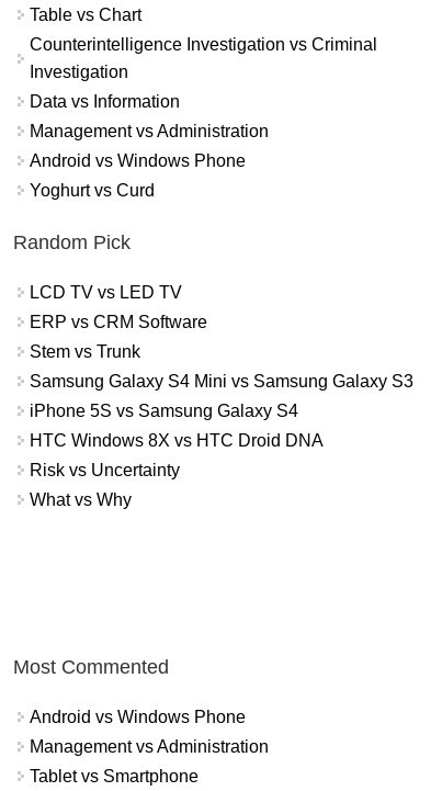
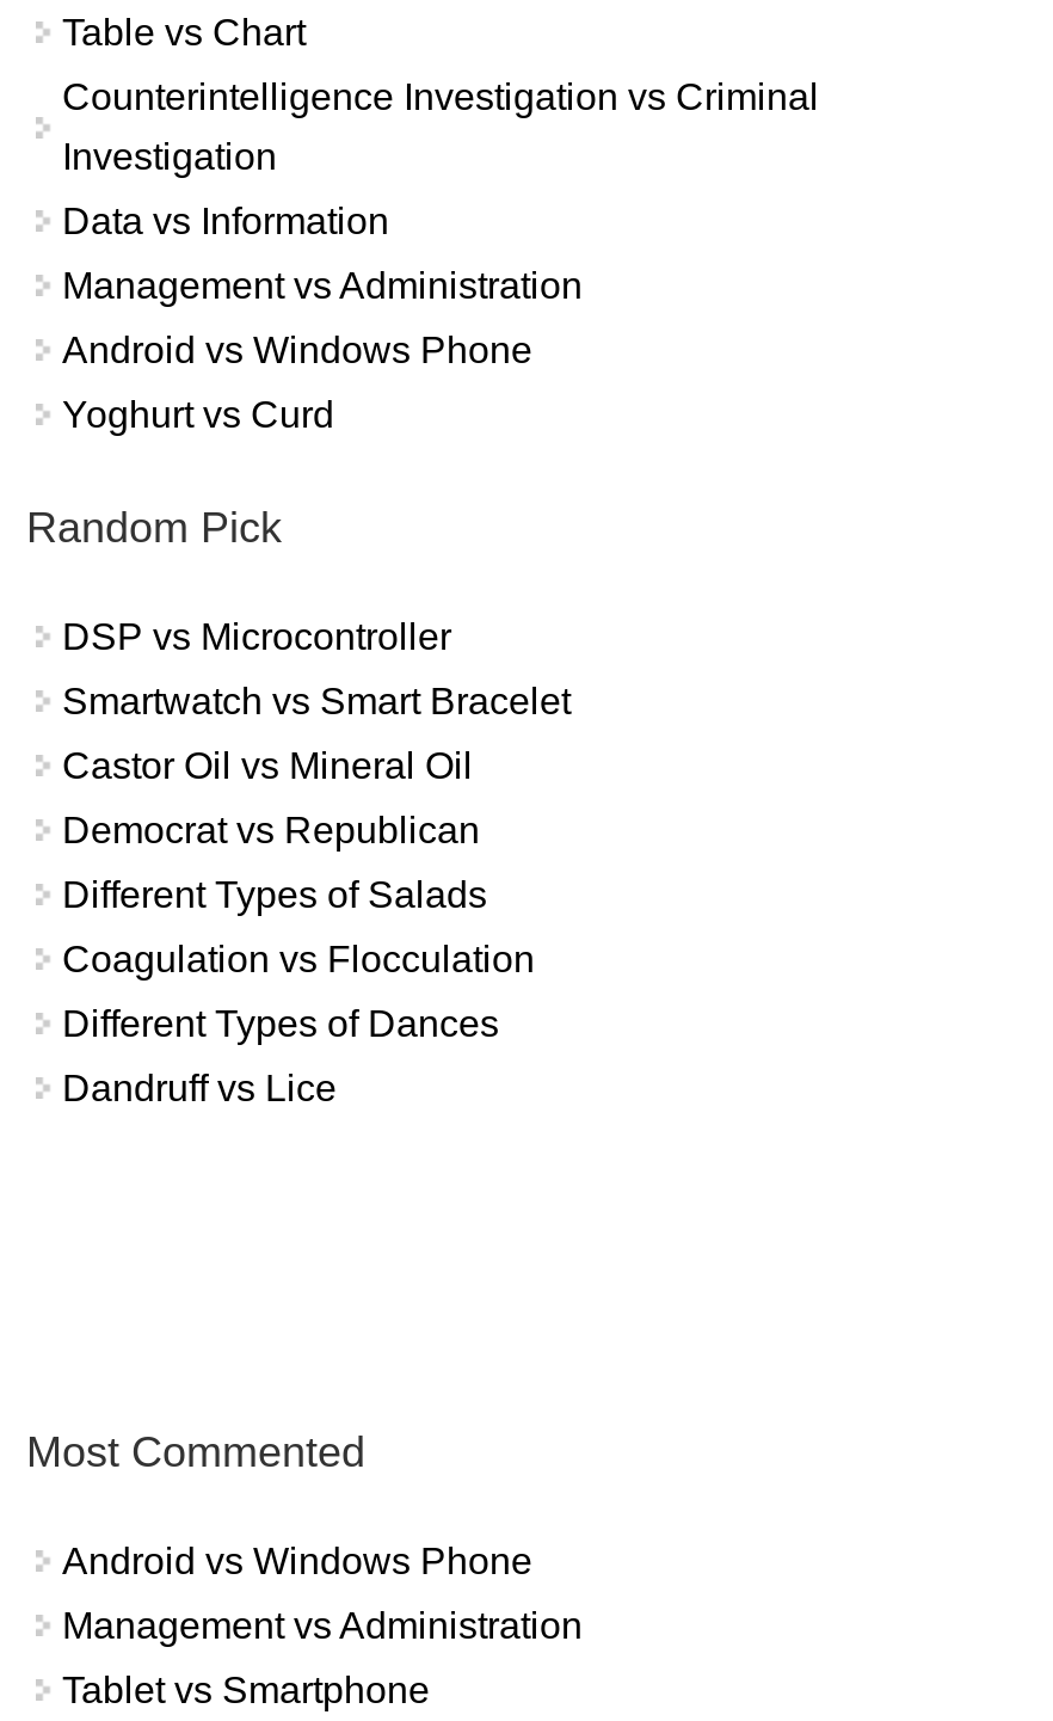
- LCD TV vs LED TV
+ DSP vs Microcontroller

- ERP vs CRM Software
+ Smartwatch vs Smart Bracelet

- Stem vs Trunk
+ Castor Oil vs Mineral Oil

- Samsung Galaxy S4 Mini vs Samsung Galaxy S3
+ Democrat vs Republican

- iPhone 5S vs Samsung Galaxy S4
+ Different Types of Salads

- HTC Windows 8X vs HTC Droid DNA
+ Coagulation vs Flocculation

- Risk vs Uncertainty
+ Different Types of Dances

- What vs Why
+ Dandruff vs Lice
